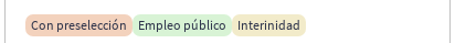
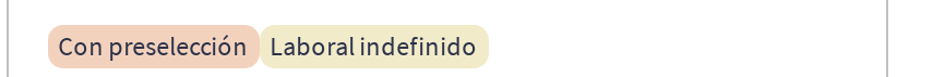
- Empleo público
- Interinidad
+ Laboral indefinido
